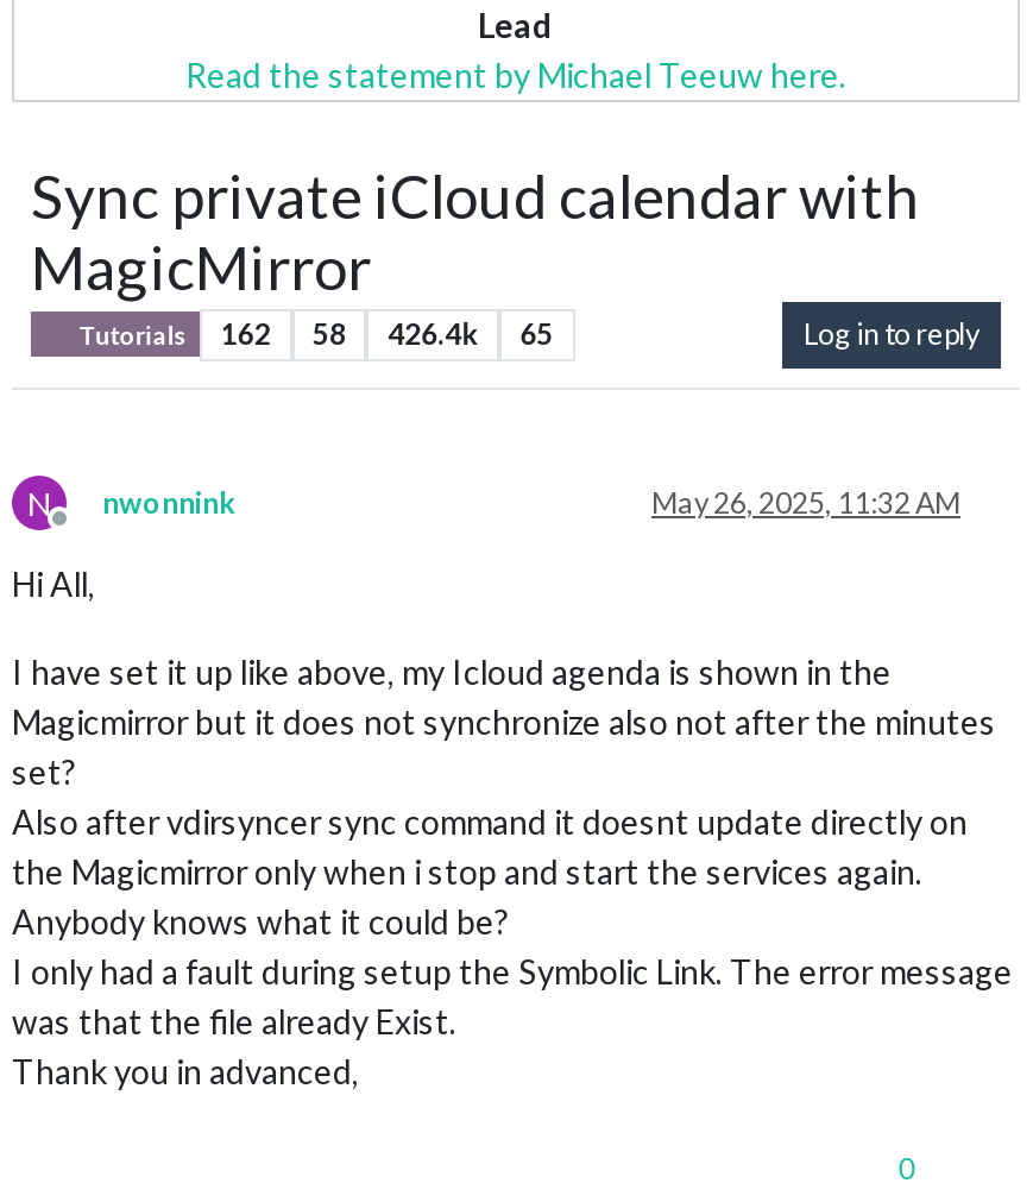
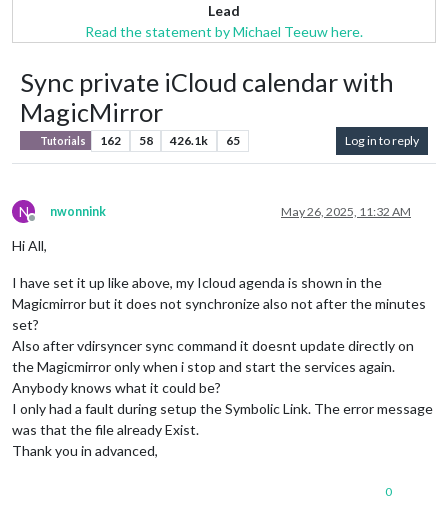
- Tutorials 162 58 426.4k 65
+ Tutorials 162 58 426.1k 65
